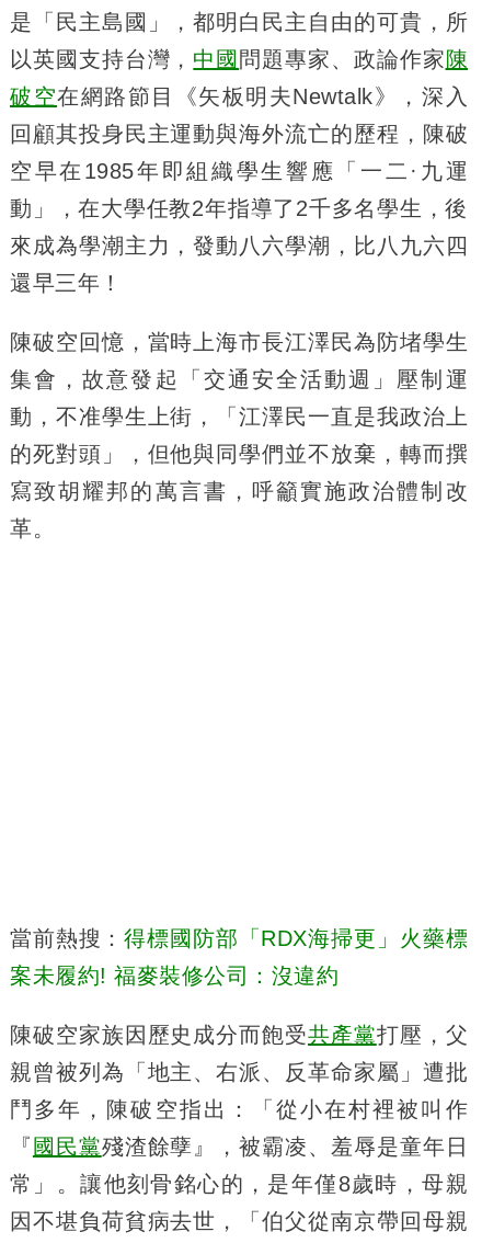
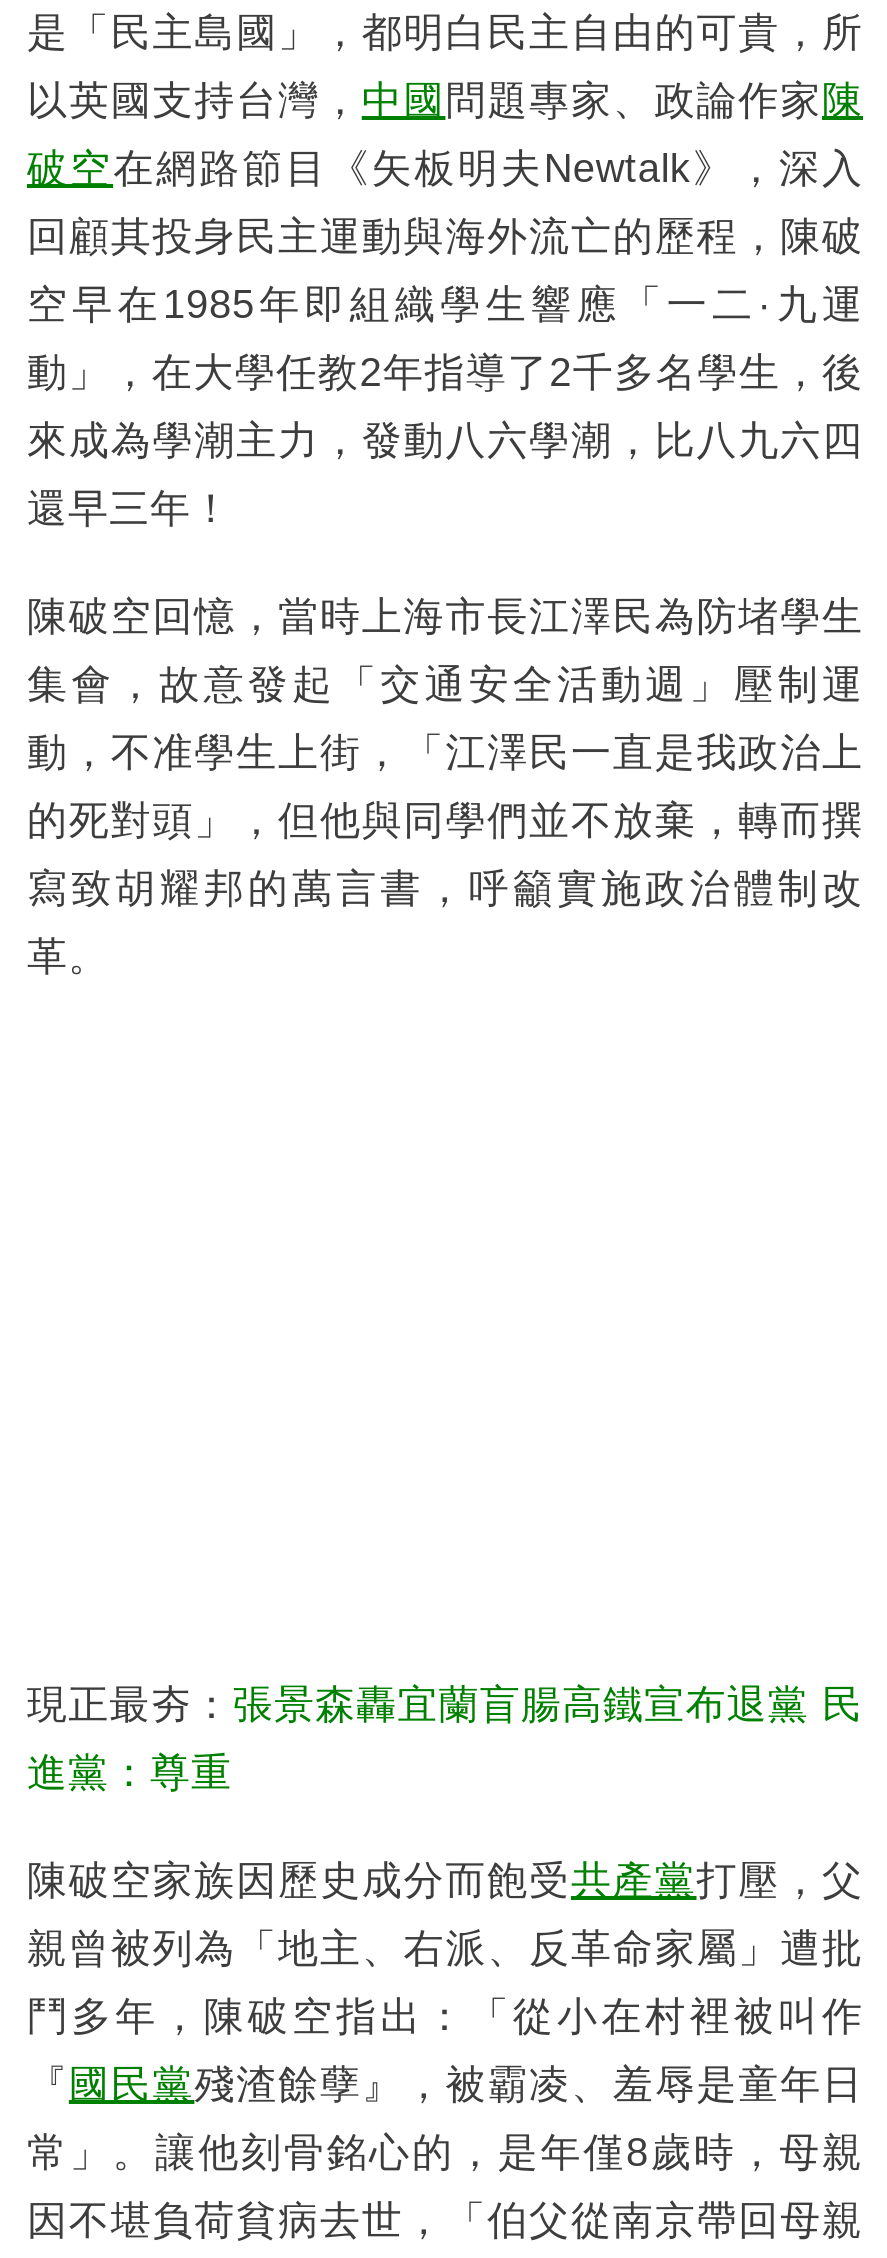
- 當前熱搜：得標國防部「RDX海掃更」火藥標
+ 現正最夯：張景森轟宜蘭盲腸高鐵宣布退黨 民

- 案未履約! 福麥裝修公司：沒違約
+ 進黨：尊重
